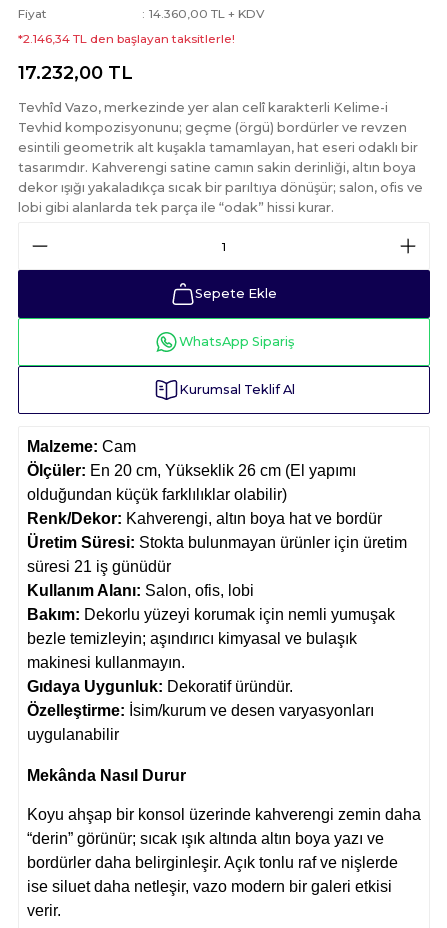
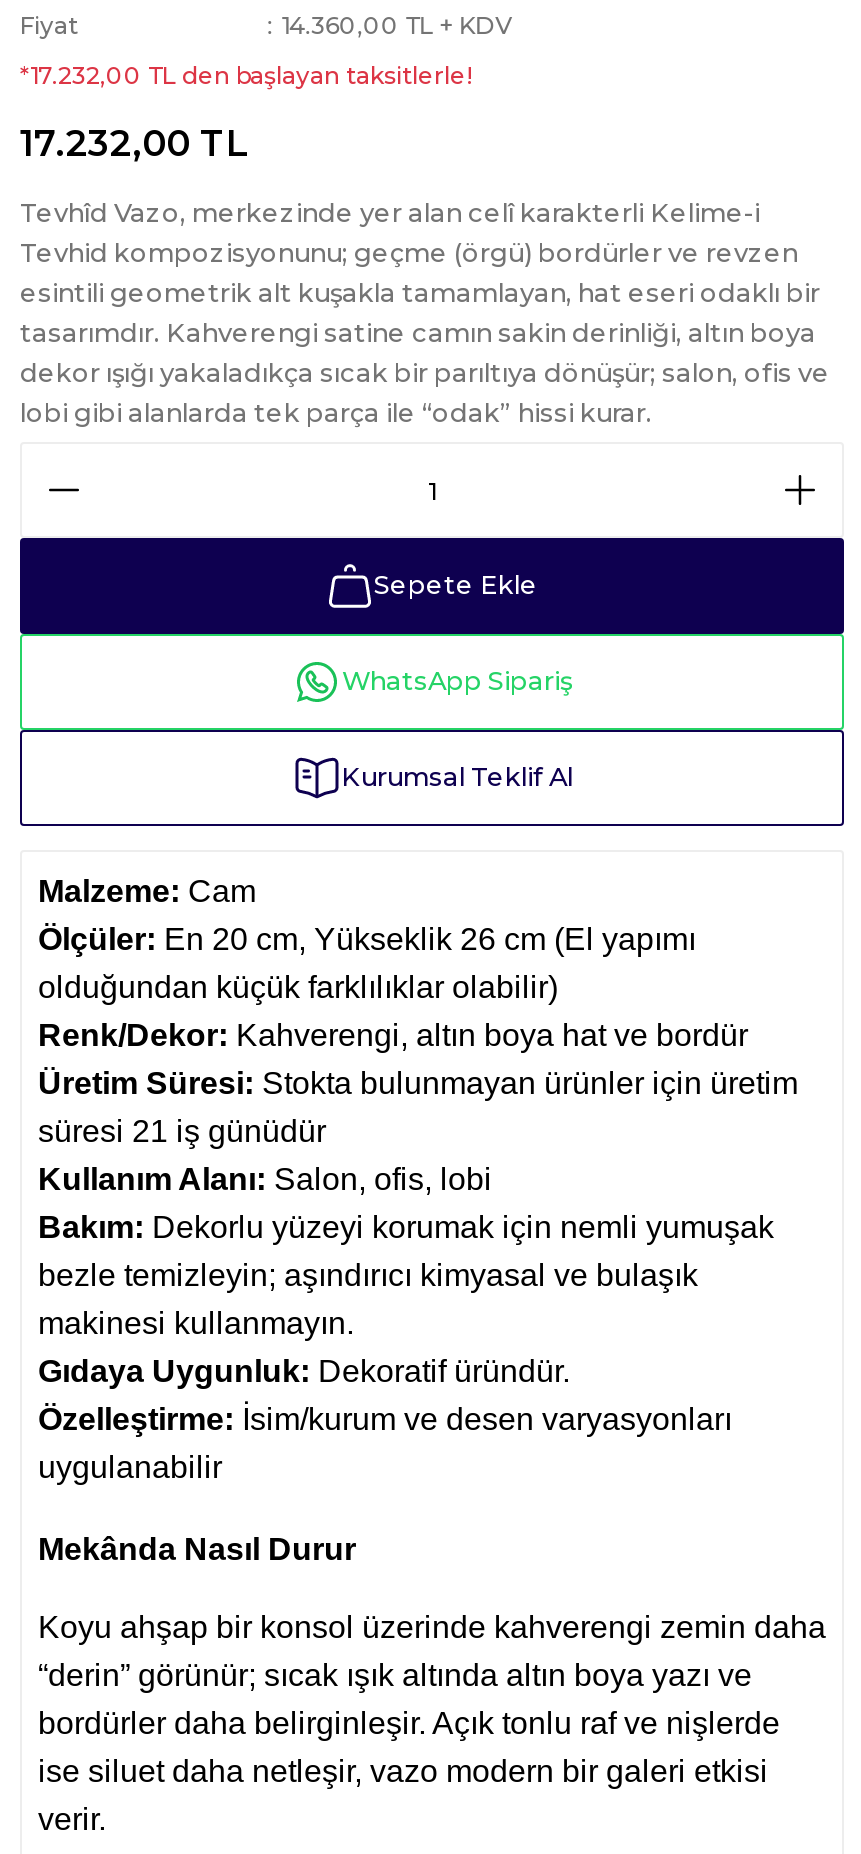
- *2.146,34 TL den başlayan taksitlerle!
+ *17.232,00 TL den başlayan taksitlerle!
